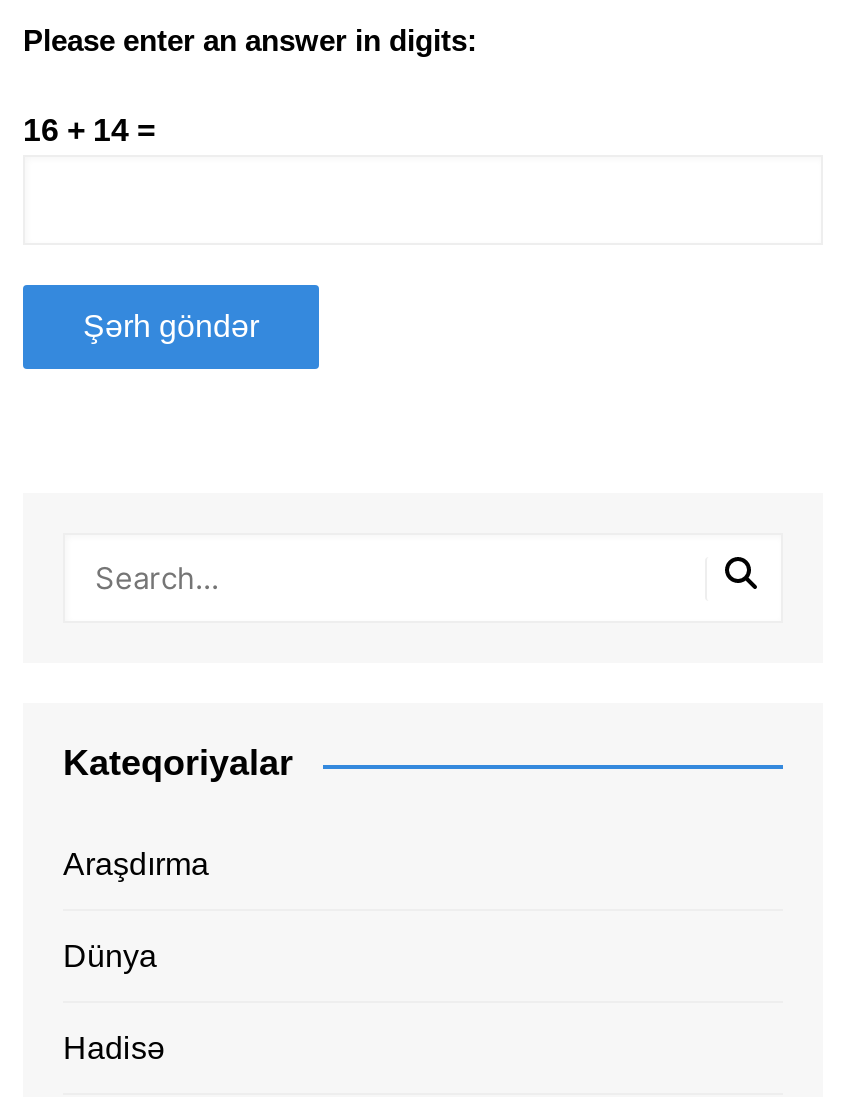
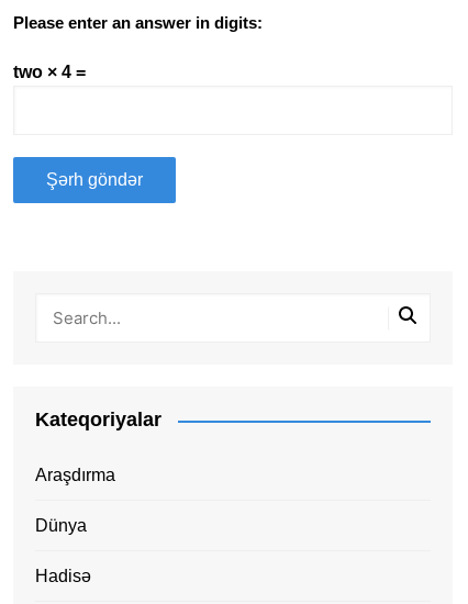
- 16 + 14 =
+ two × 4 =
